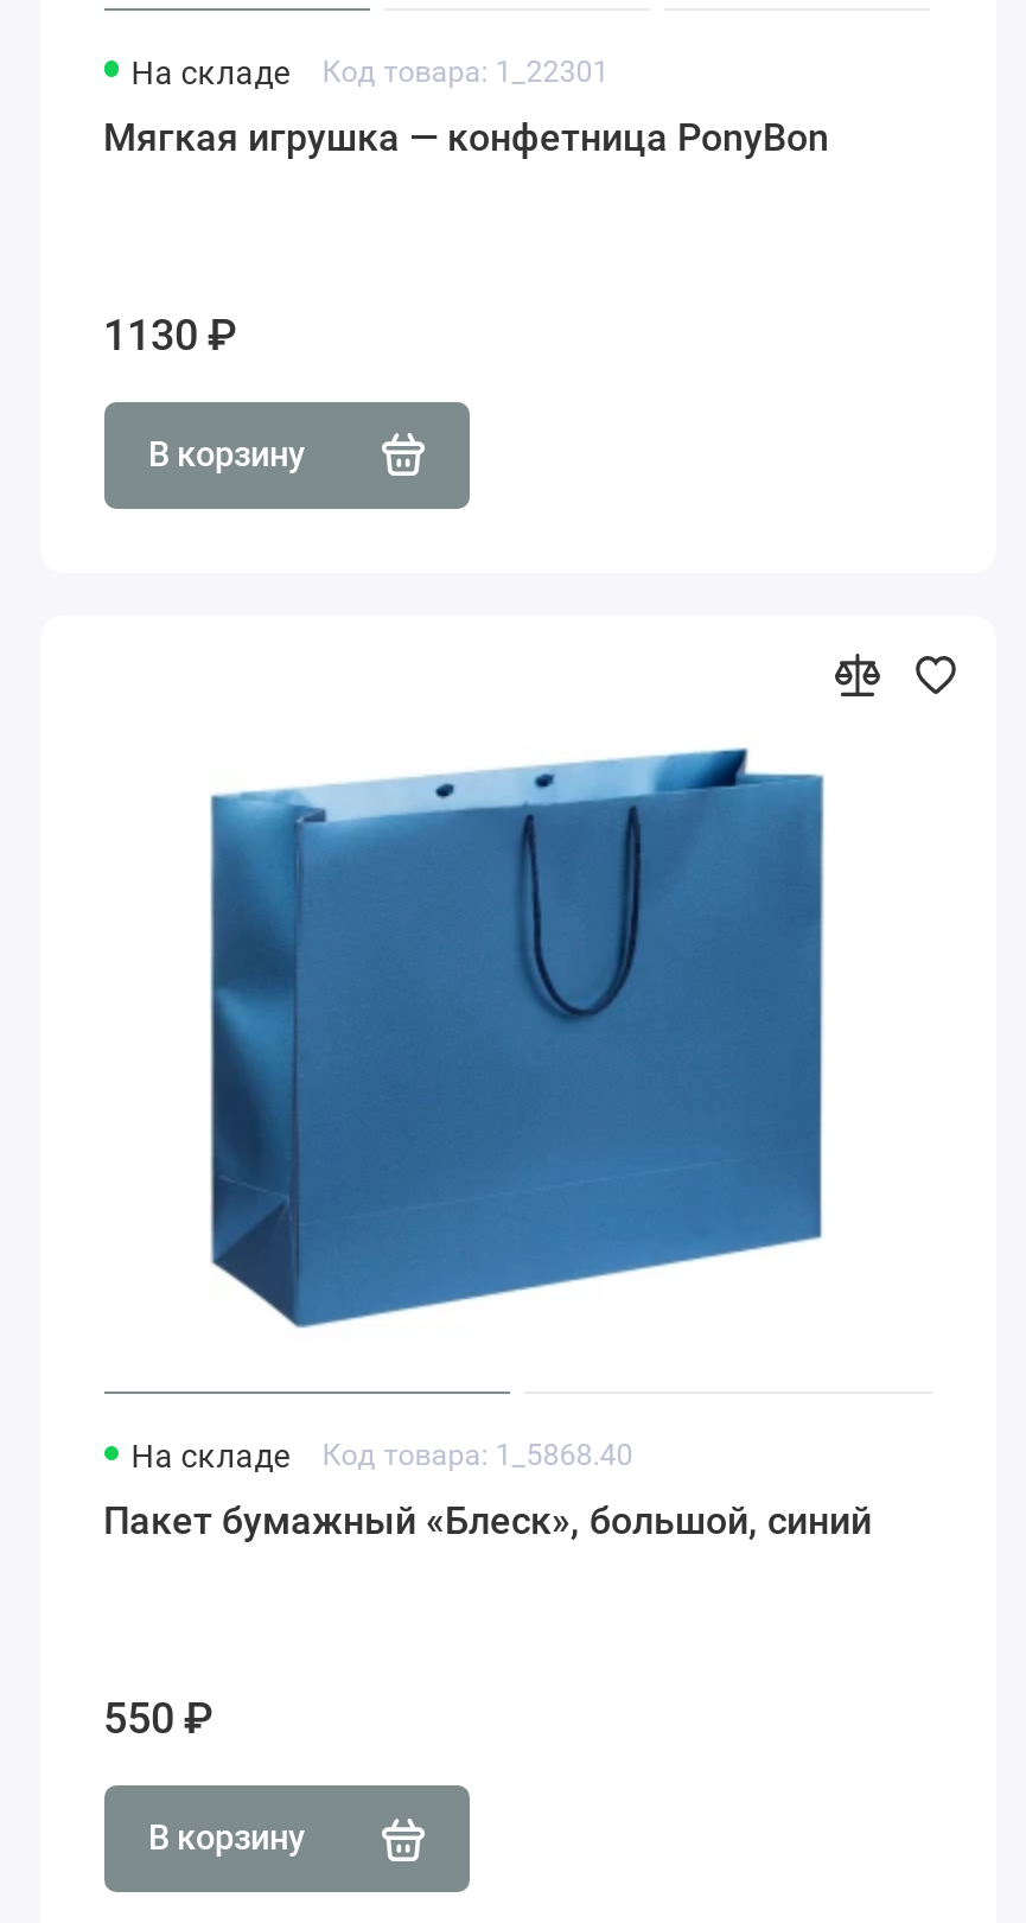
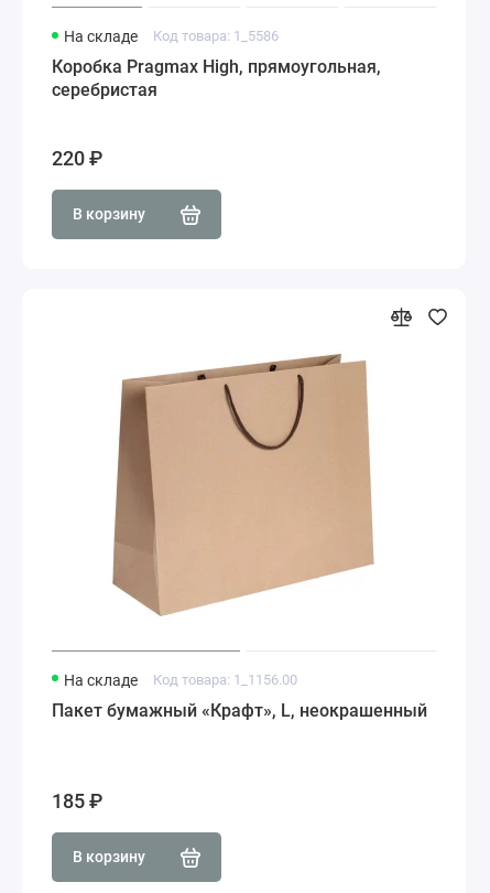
- На складе Код товара: 1_22301
+ На складе Код товара: 1_5586

- Мягкая игрушка — конфетница PonyBon
+ Коробка Pragmax High, прямоугольная,
+ серебристая

- 1130 ₽
+ 220 ₽

- [image]
+ [image]

- На складе Код товара: 1_5868.40
+ На складе Код товара: 1_1156.00

- Пакет бумажный «Блеск», большой, синий
+ Пакет бумажный «Крафт», L, неокрашенный

- 550 ₽
+ 185 ₽
